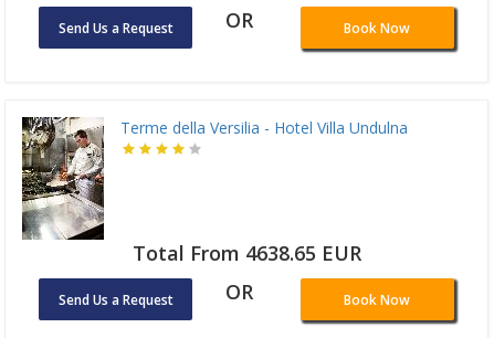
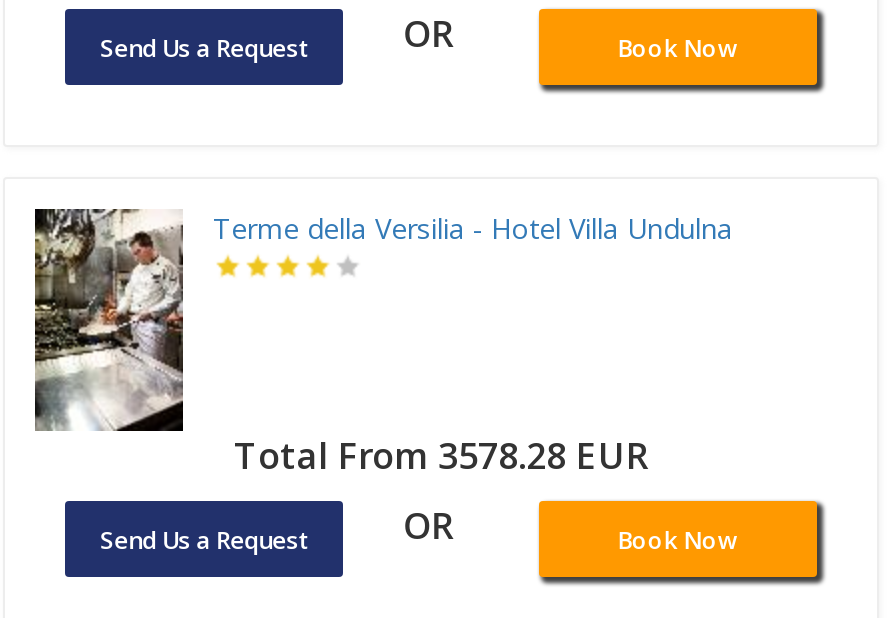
- Total From 4638.65 EUR
+ Total From 3578.28 EUR
